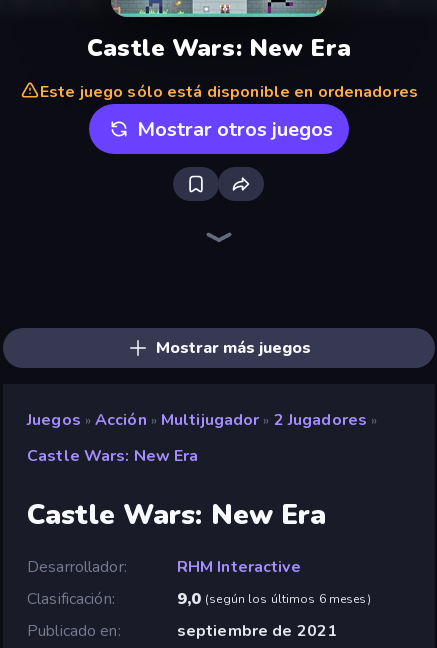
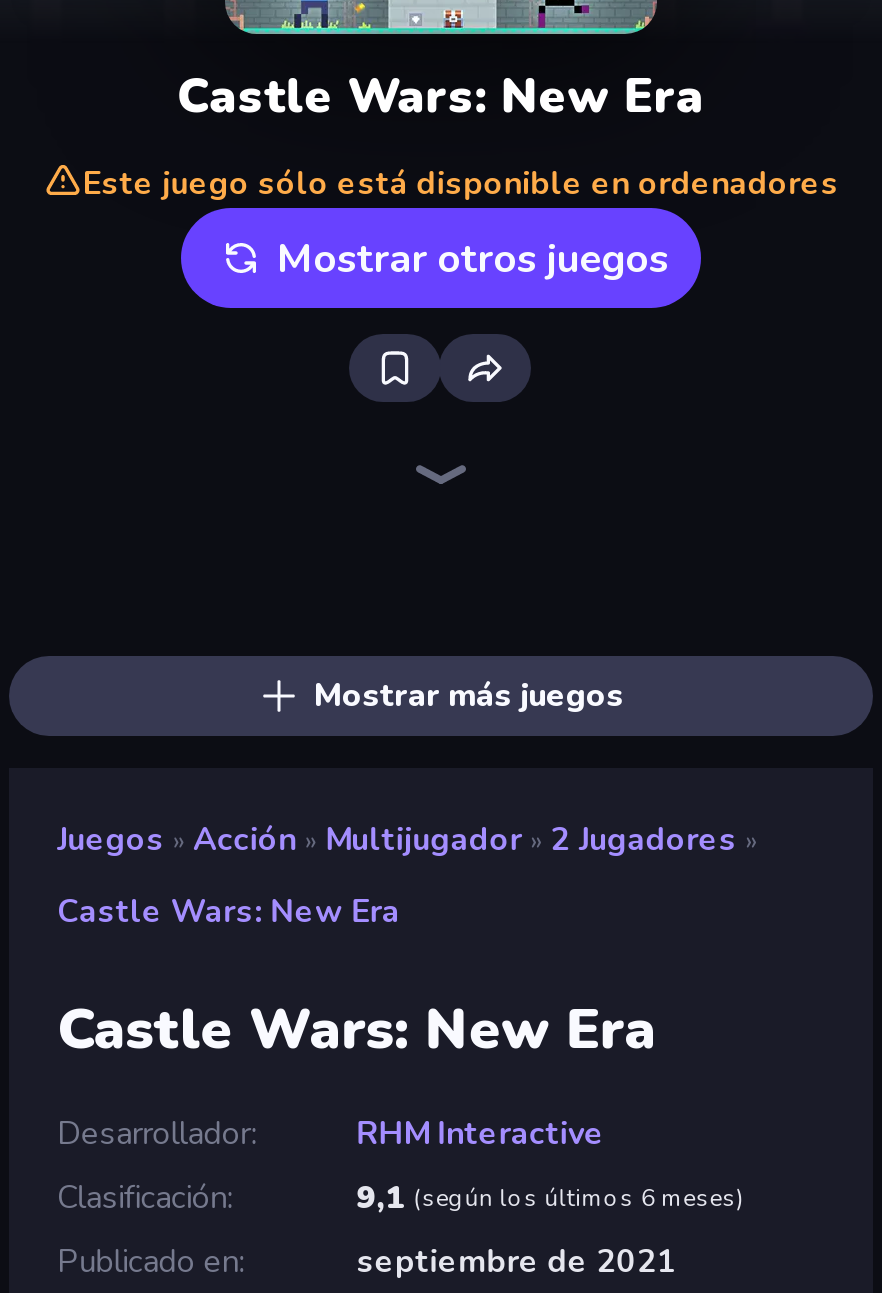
- 9,0 (según los últimos 6 meses)
+ 9,1 (según los últimos 6 meses)
